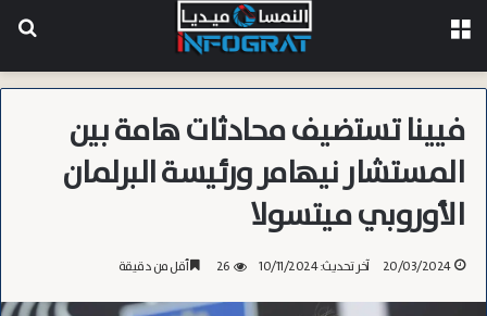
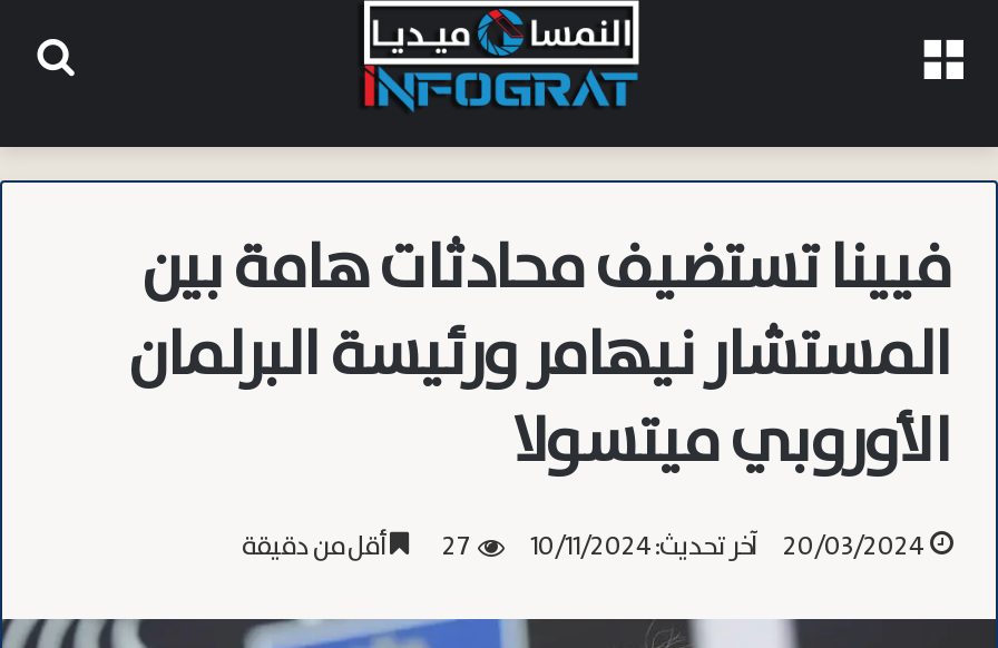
- 26 أقل من دقيقة
+ 27 أقل من دقيقة
